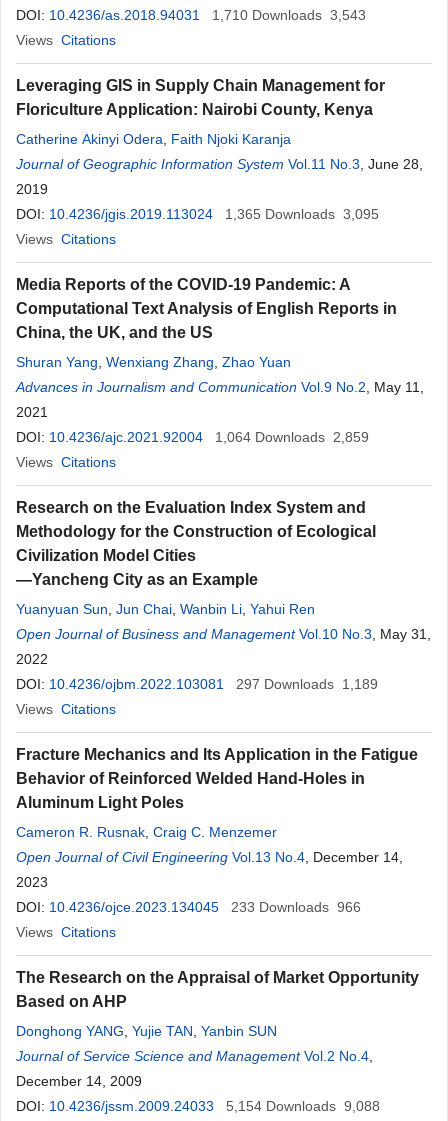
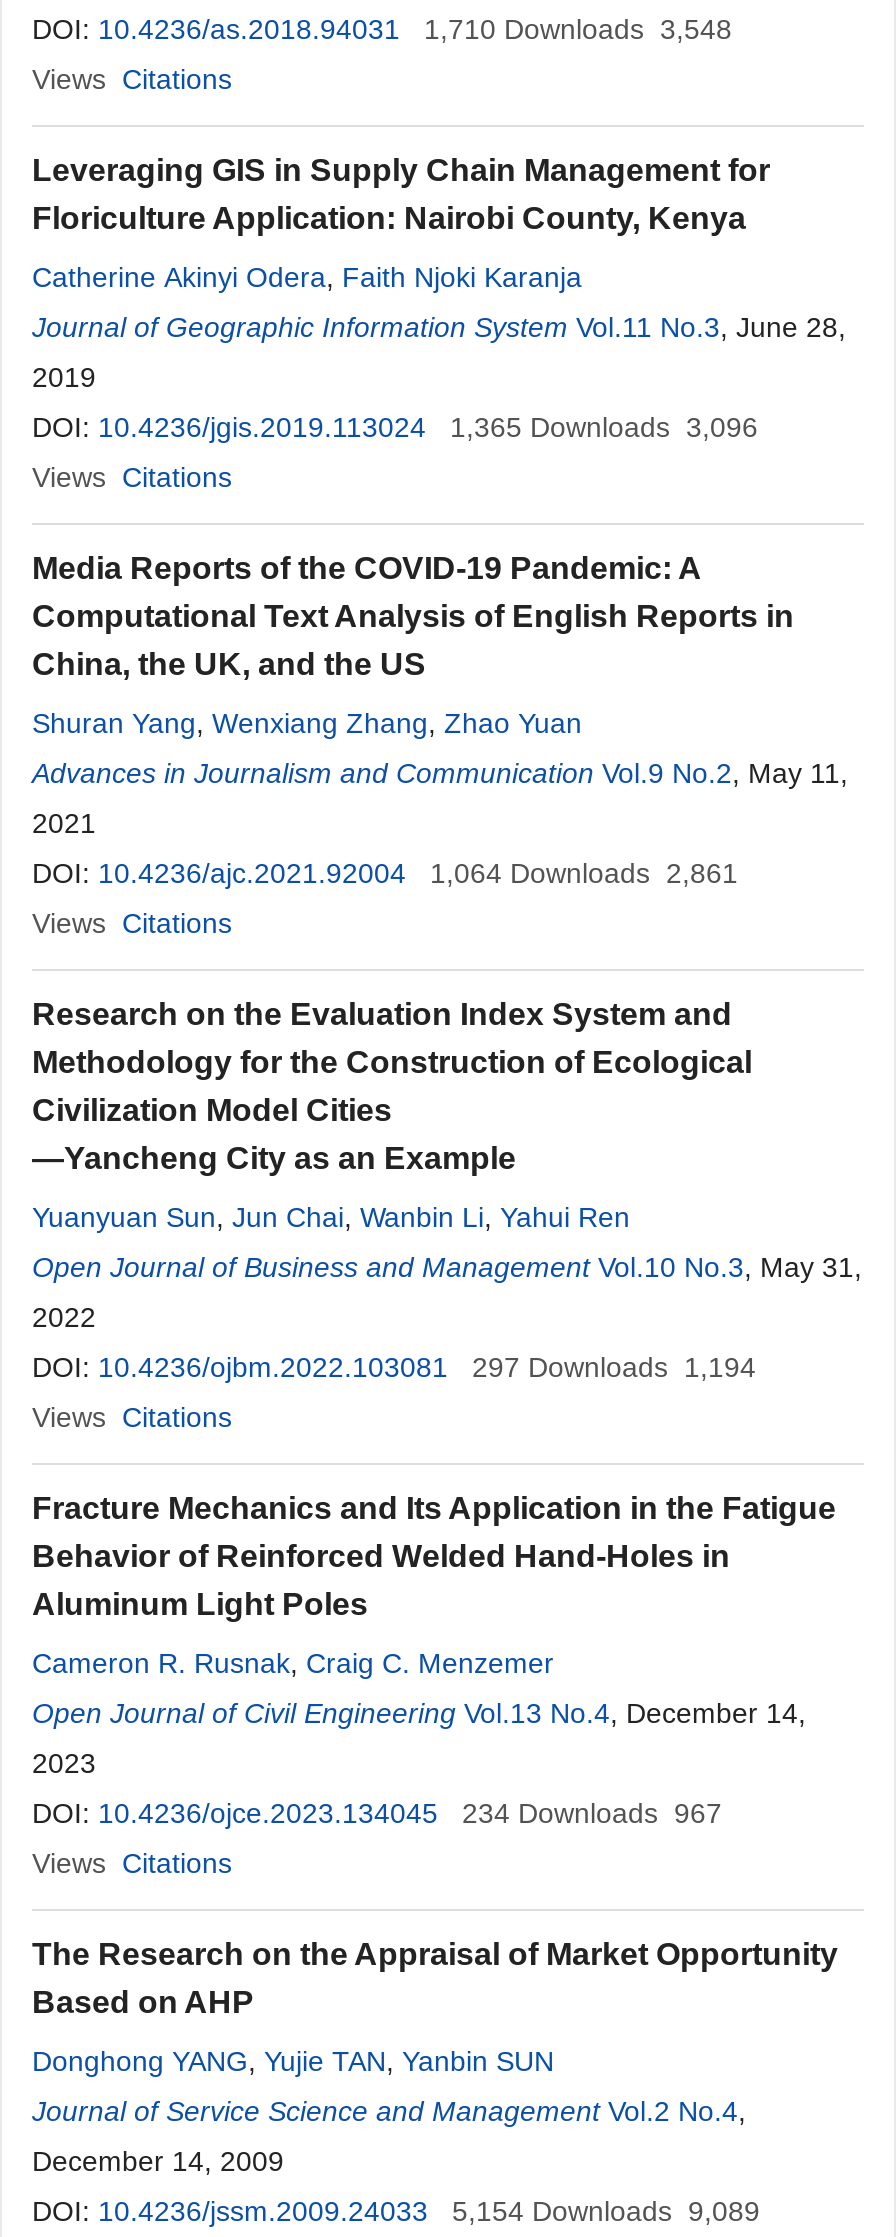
- DOI: 10.4236/as.2018.94031 1,710 Downloads 3,543
+ DOI: 10.4236/as.2018.94031 1,710 Downloads 3,548

- DOI: 10.4236/jgis.2019.113024 1,365 Downloads 3,095
+ DOI: 10.4236/jgis.2019.113024 1,365 Downloads 3,096

- DOI: 10.4236/ajc.2021.92004 1,064 Downloads 2,859
+ DOI: 10.4236/ajc.2021.92004 1,064 Downloads 2,861

- DOI: 10.4236/ojbm.2022.103081 297 Downloads 1,189
+ DOI: 10.4236/ojbm.2022.103081 297 Downloads 1,194

- DOI: 10.4236/ojce.2023.134045 233 Downloads 966
+ DOI: 10.4236/ojce.2023.134045 234 Downloads 967

- DOI: 10.4236/jssm.2009.24033 5,154 Downloads 9,088
+ DOI: 10.4236/jssm.2009.24033 5,154 Downloads 9,089
